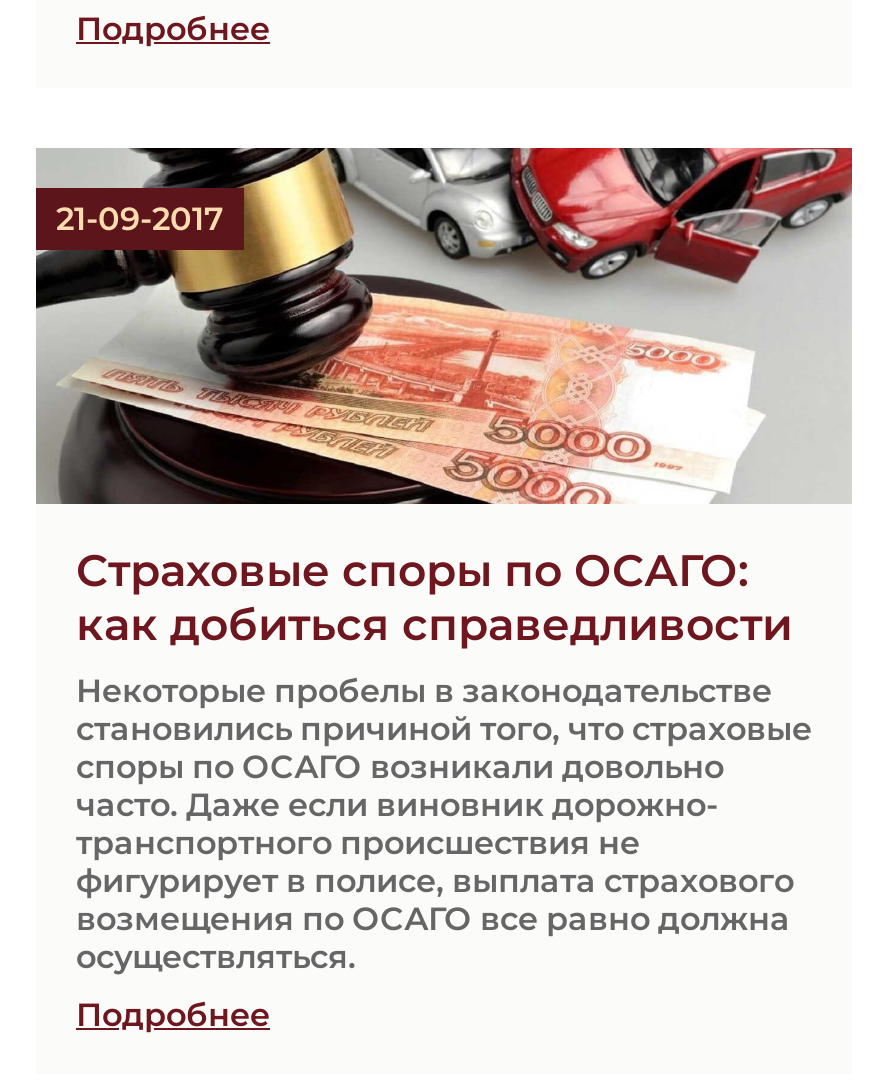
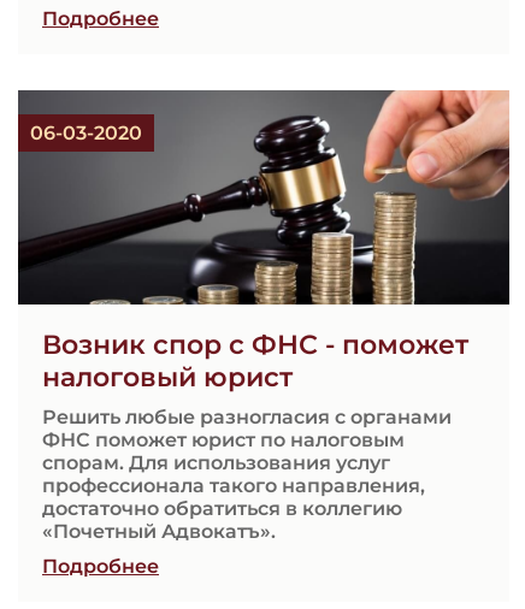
- [image]
- 21-09-2017
+ [image]
+ 06-03-2020

- Страховые споры по ОСАГО:
- как добиться справедливости
- Некоторые пробелы в законодательстве
- становились причиной того, что страховые
- споры по ОСАГО возникали довольно
- часто. Даже если виновник дорожно-
- транспортного происшествия не
- фигурирует в полисе, выплата страхового
- возмещения по ОСАГО все равно должна
- осуществляться.
+ Возник спор с ФНС - поможет
+ налоговый юрист
+ Решить любые разногласия с органами
+ ФНС поможет юрист по налоговым
+ спорам. Для использования услуг
+ профессионала такого направления,
+ достаточно обратиться в коллегию
+ «Почетный Адвокатъ».
